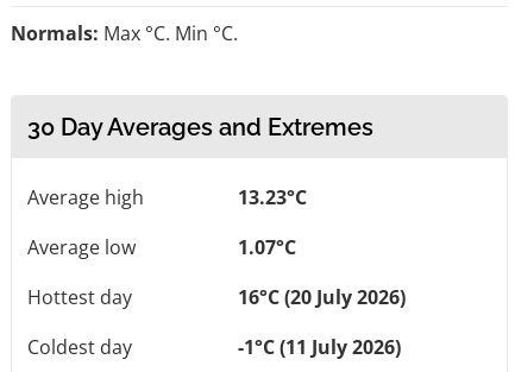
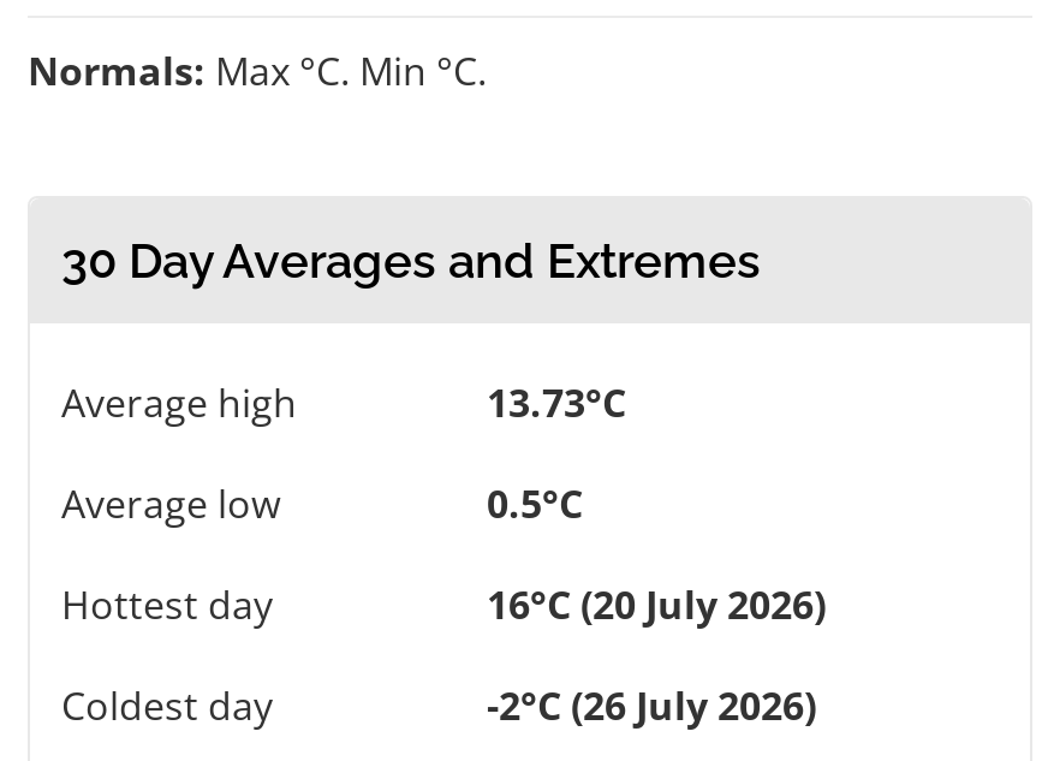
- 13.23°C
+ 13.73°C

- 1.07°C
+ 0.5°C

- -1°C (11 July 2026)
+ -2°C (26 July 2026)
